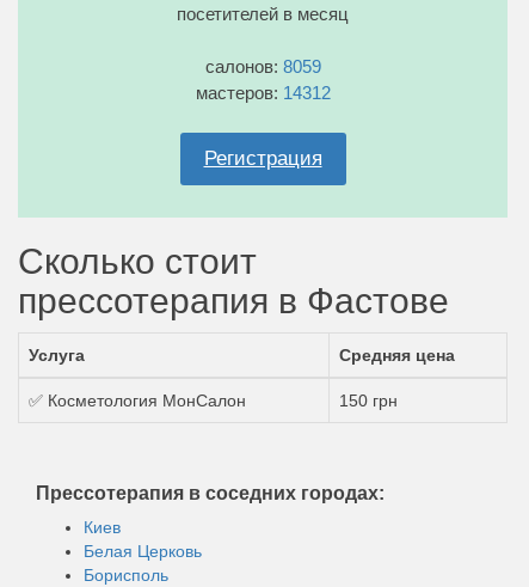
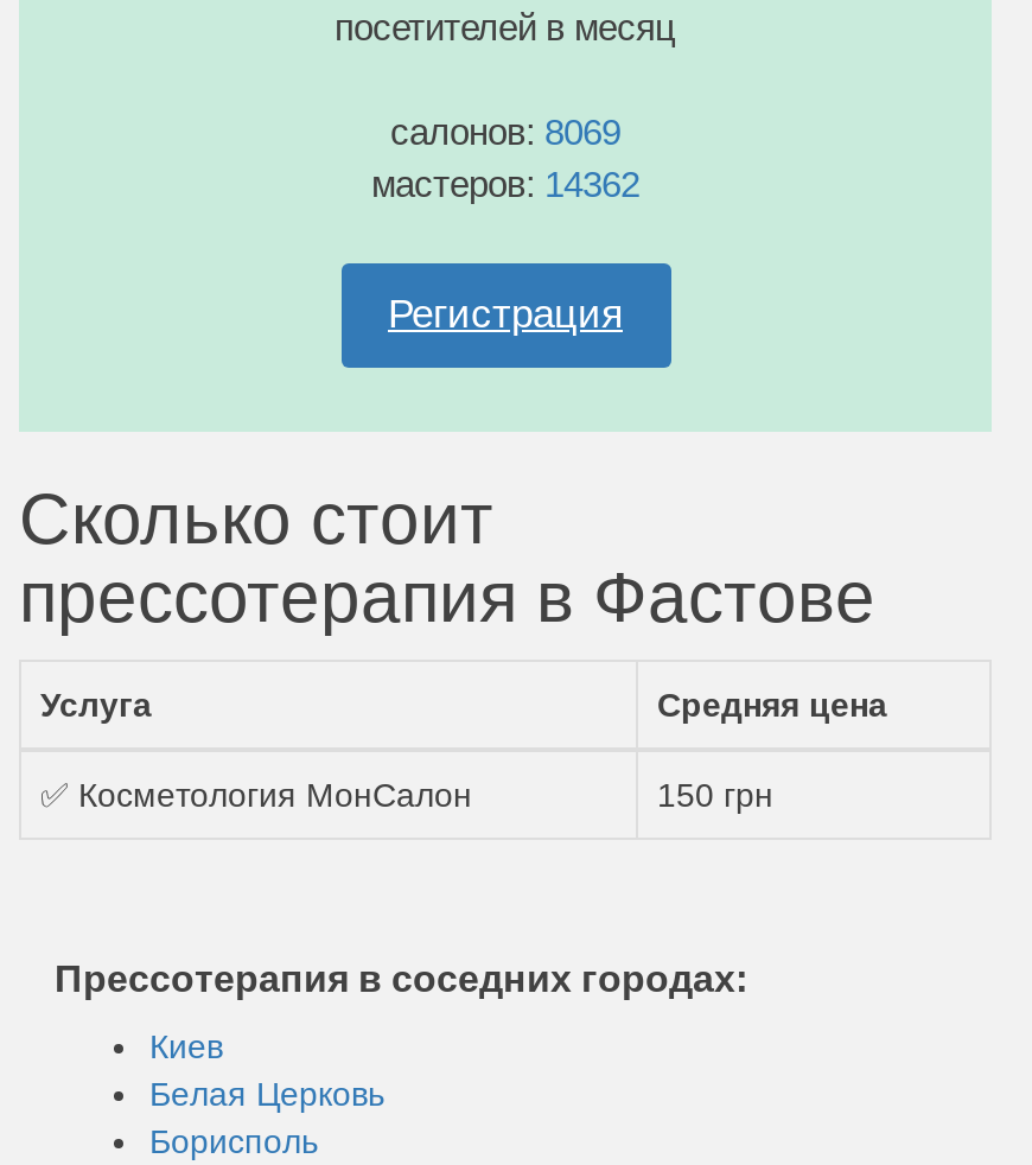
- салонов: 8059
+ салонов: 8069

- мастеров: 14312
+ мастеров: 14362
